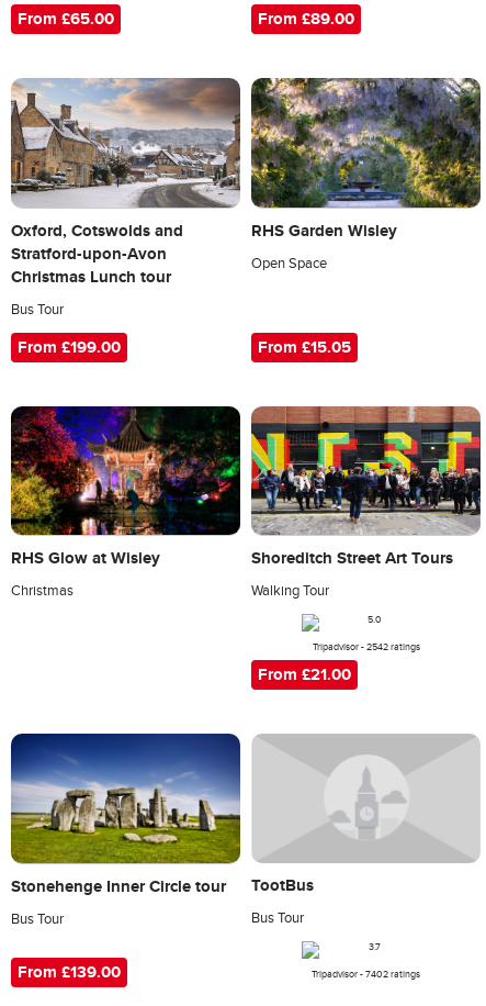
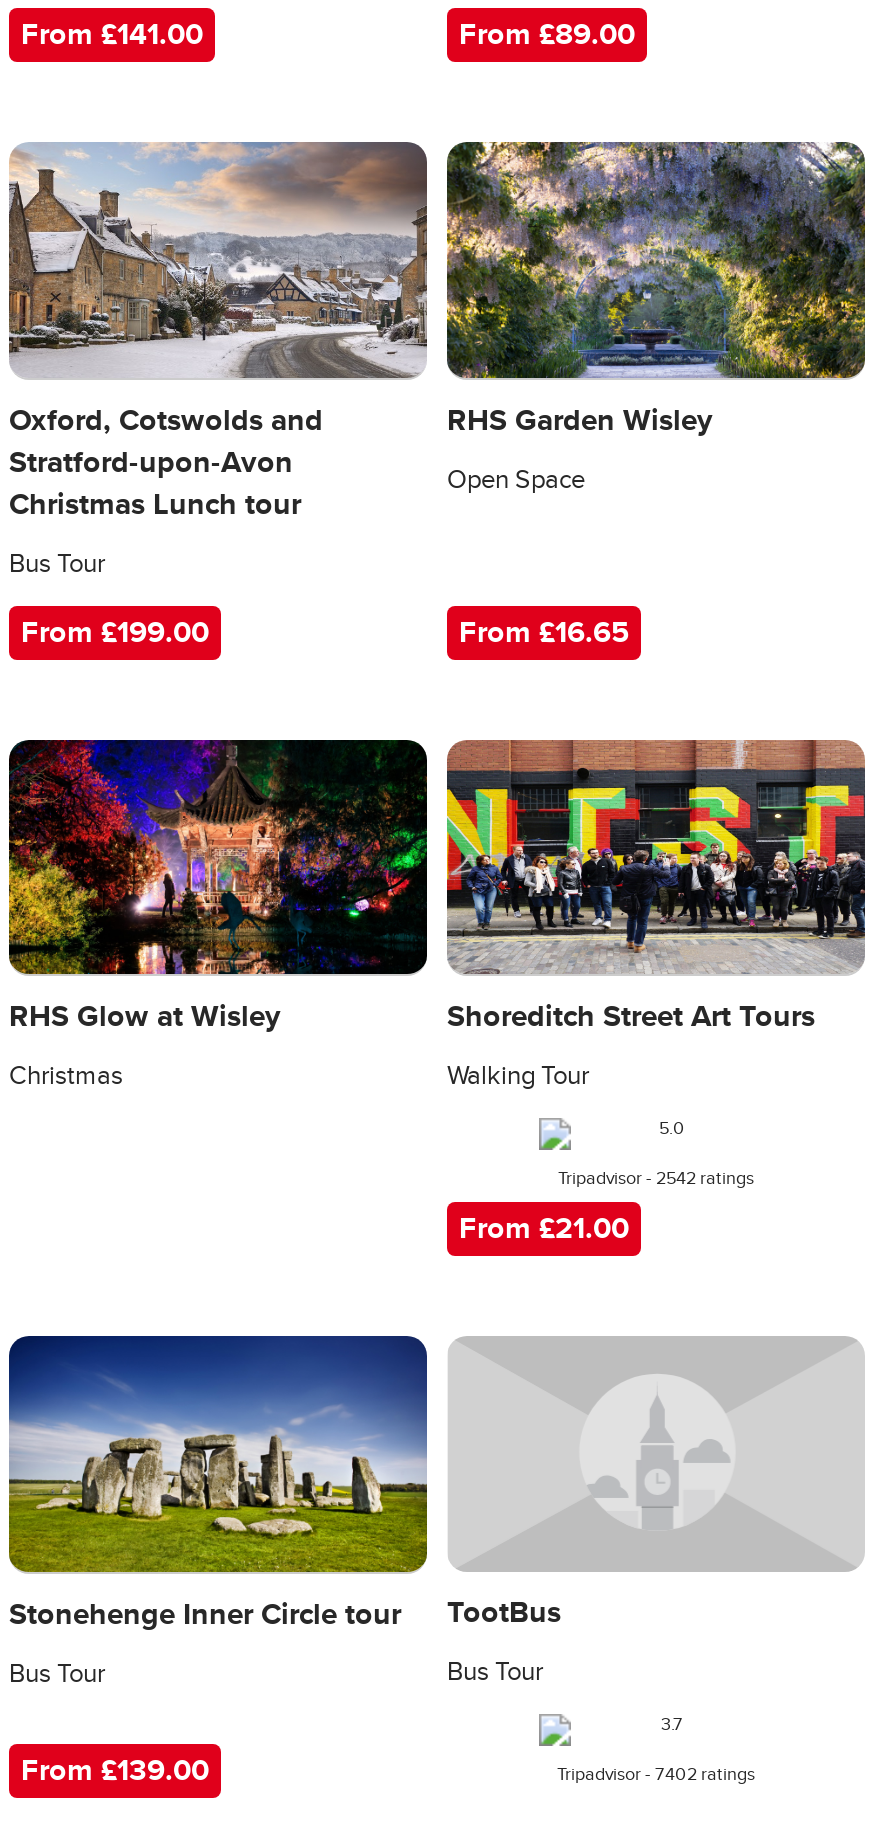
- From £65.00
+ From £141.00

- From £15.05
+ From £16.65
